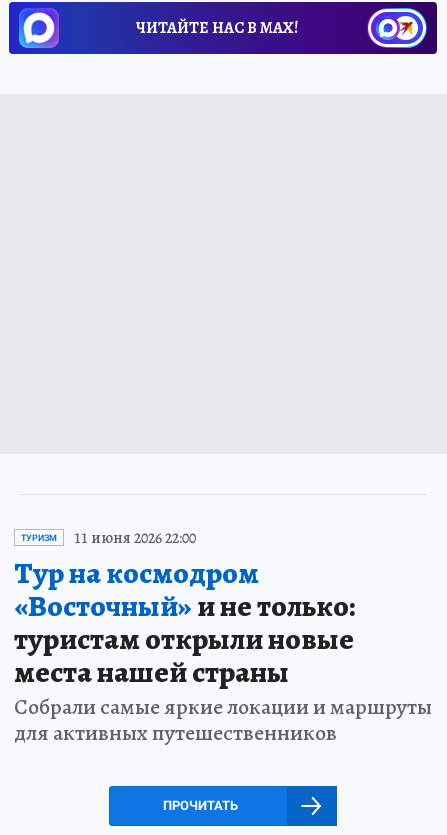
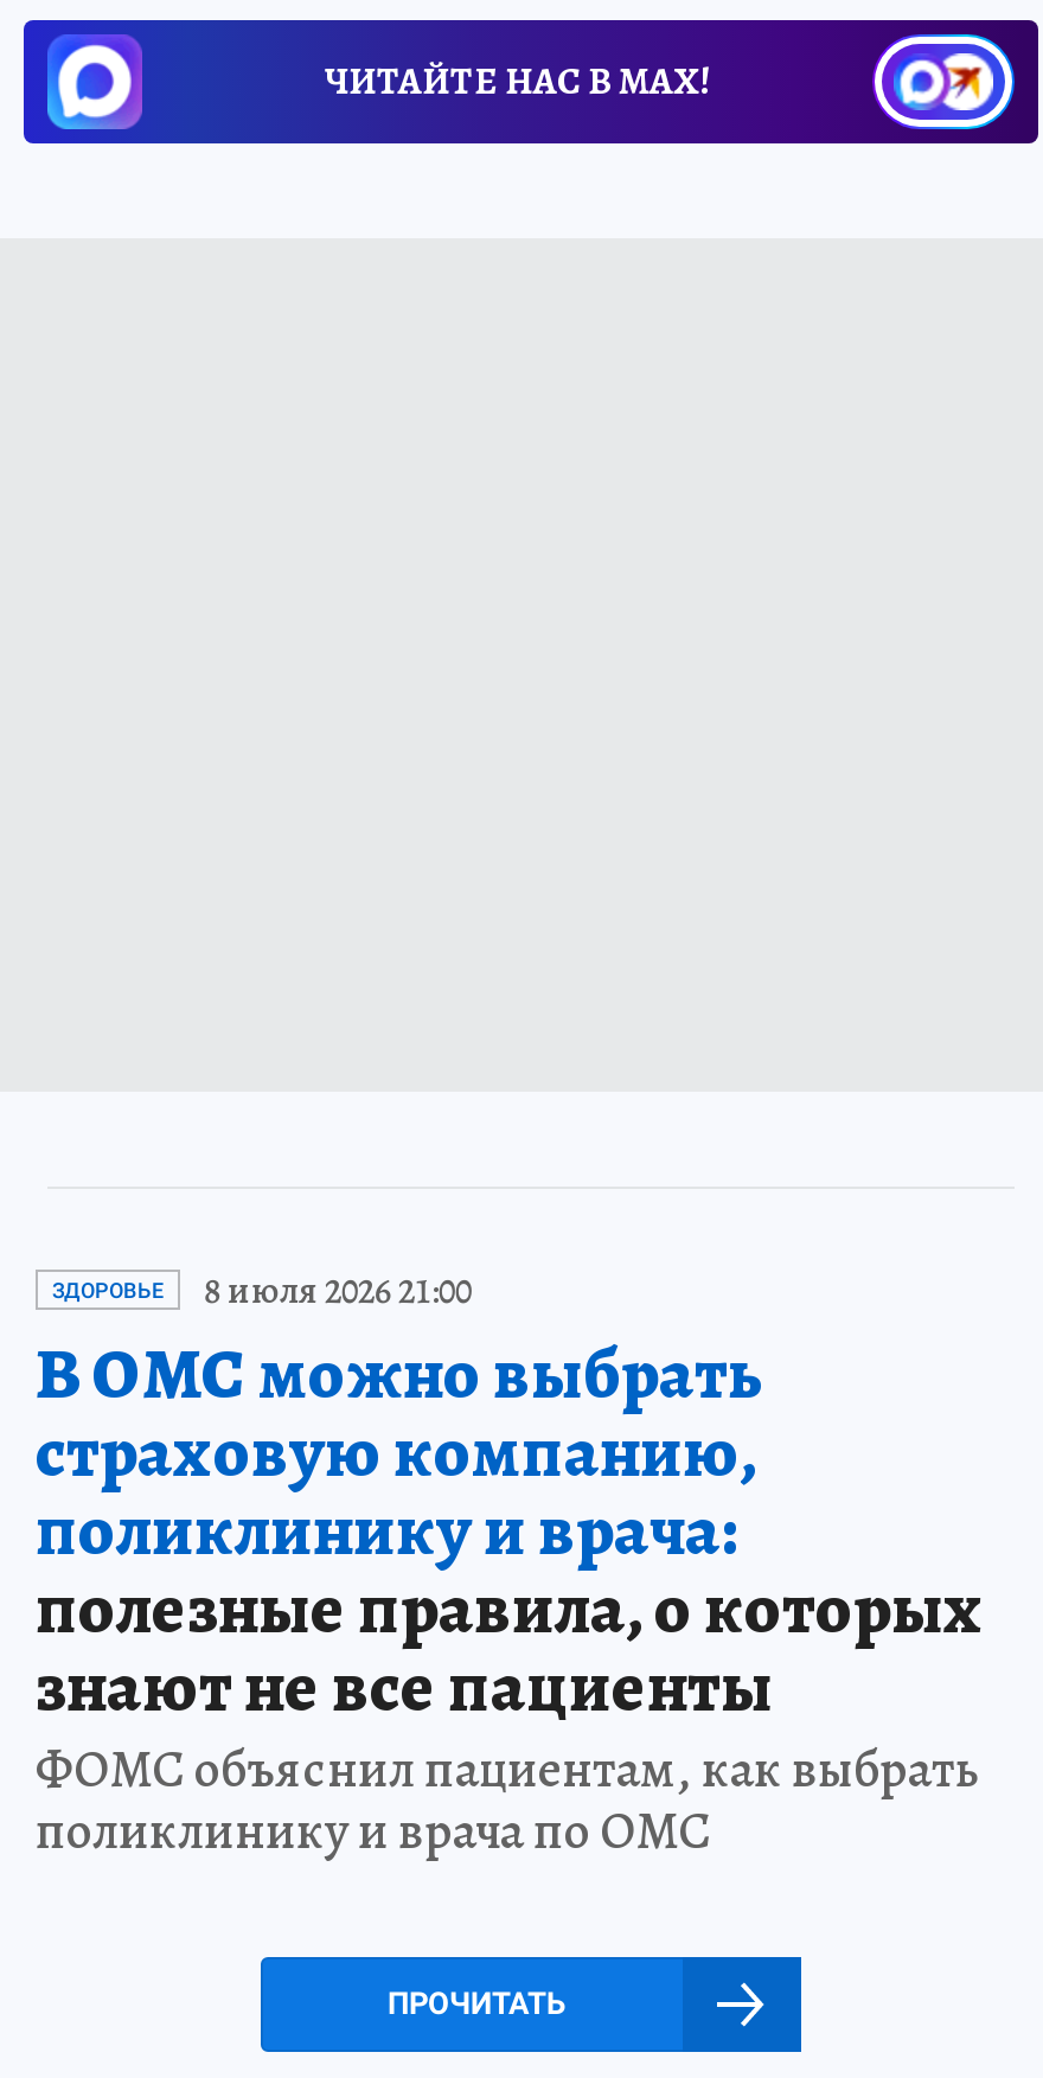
- ТУРИЗМ
- 11 июня 2026 22:00
- Тур на космодром
- «Восточный»и не только:
- туристам открыли новые
- места нашей страны
- Собрали самые яркие локации и маршруты
- для активных путешественников
+ ЗДОРОВЬЕ
+ 8 июля 2026 21:00
+ В ОМС можно выбрать
+ страховую компанию,
+ поликлинику и врача:
+ полезные правила, о которых
+ знают не все пациенты
+ ФОМС объяснил пациентам, как выбрать
+ поликлинику и врача по ОМС
